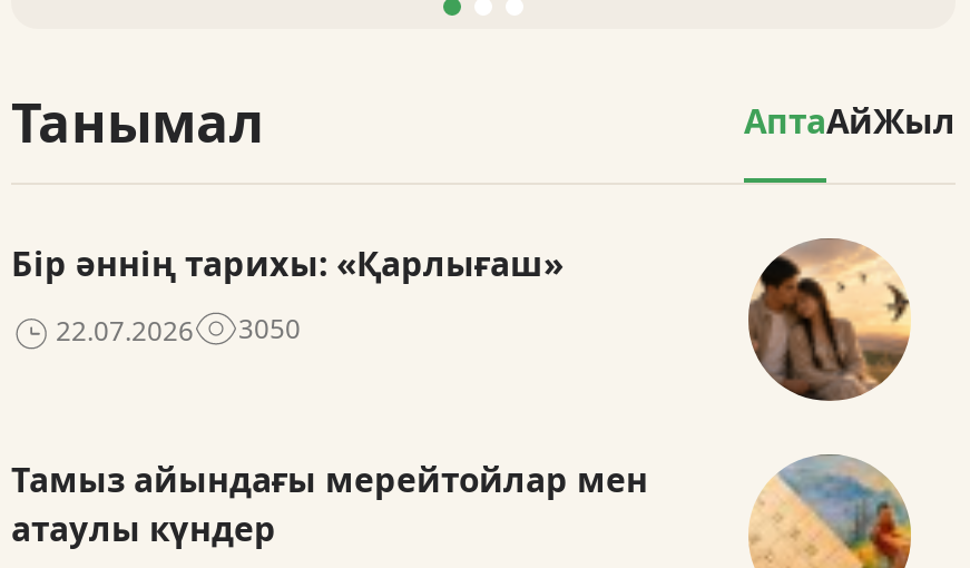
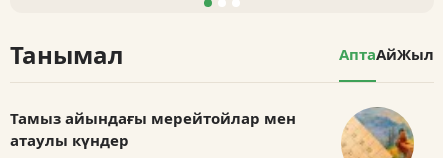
- Бір әннің тарихы: «Қарлығаш»
- 22.07.2026
- 3050

- [image]
